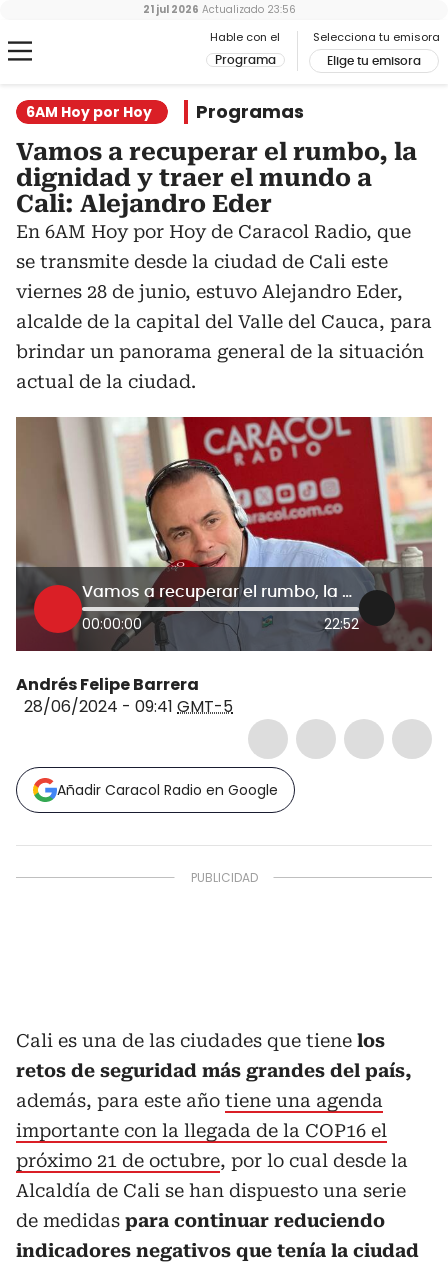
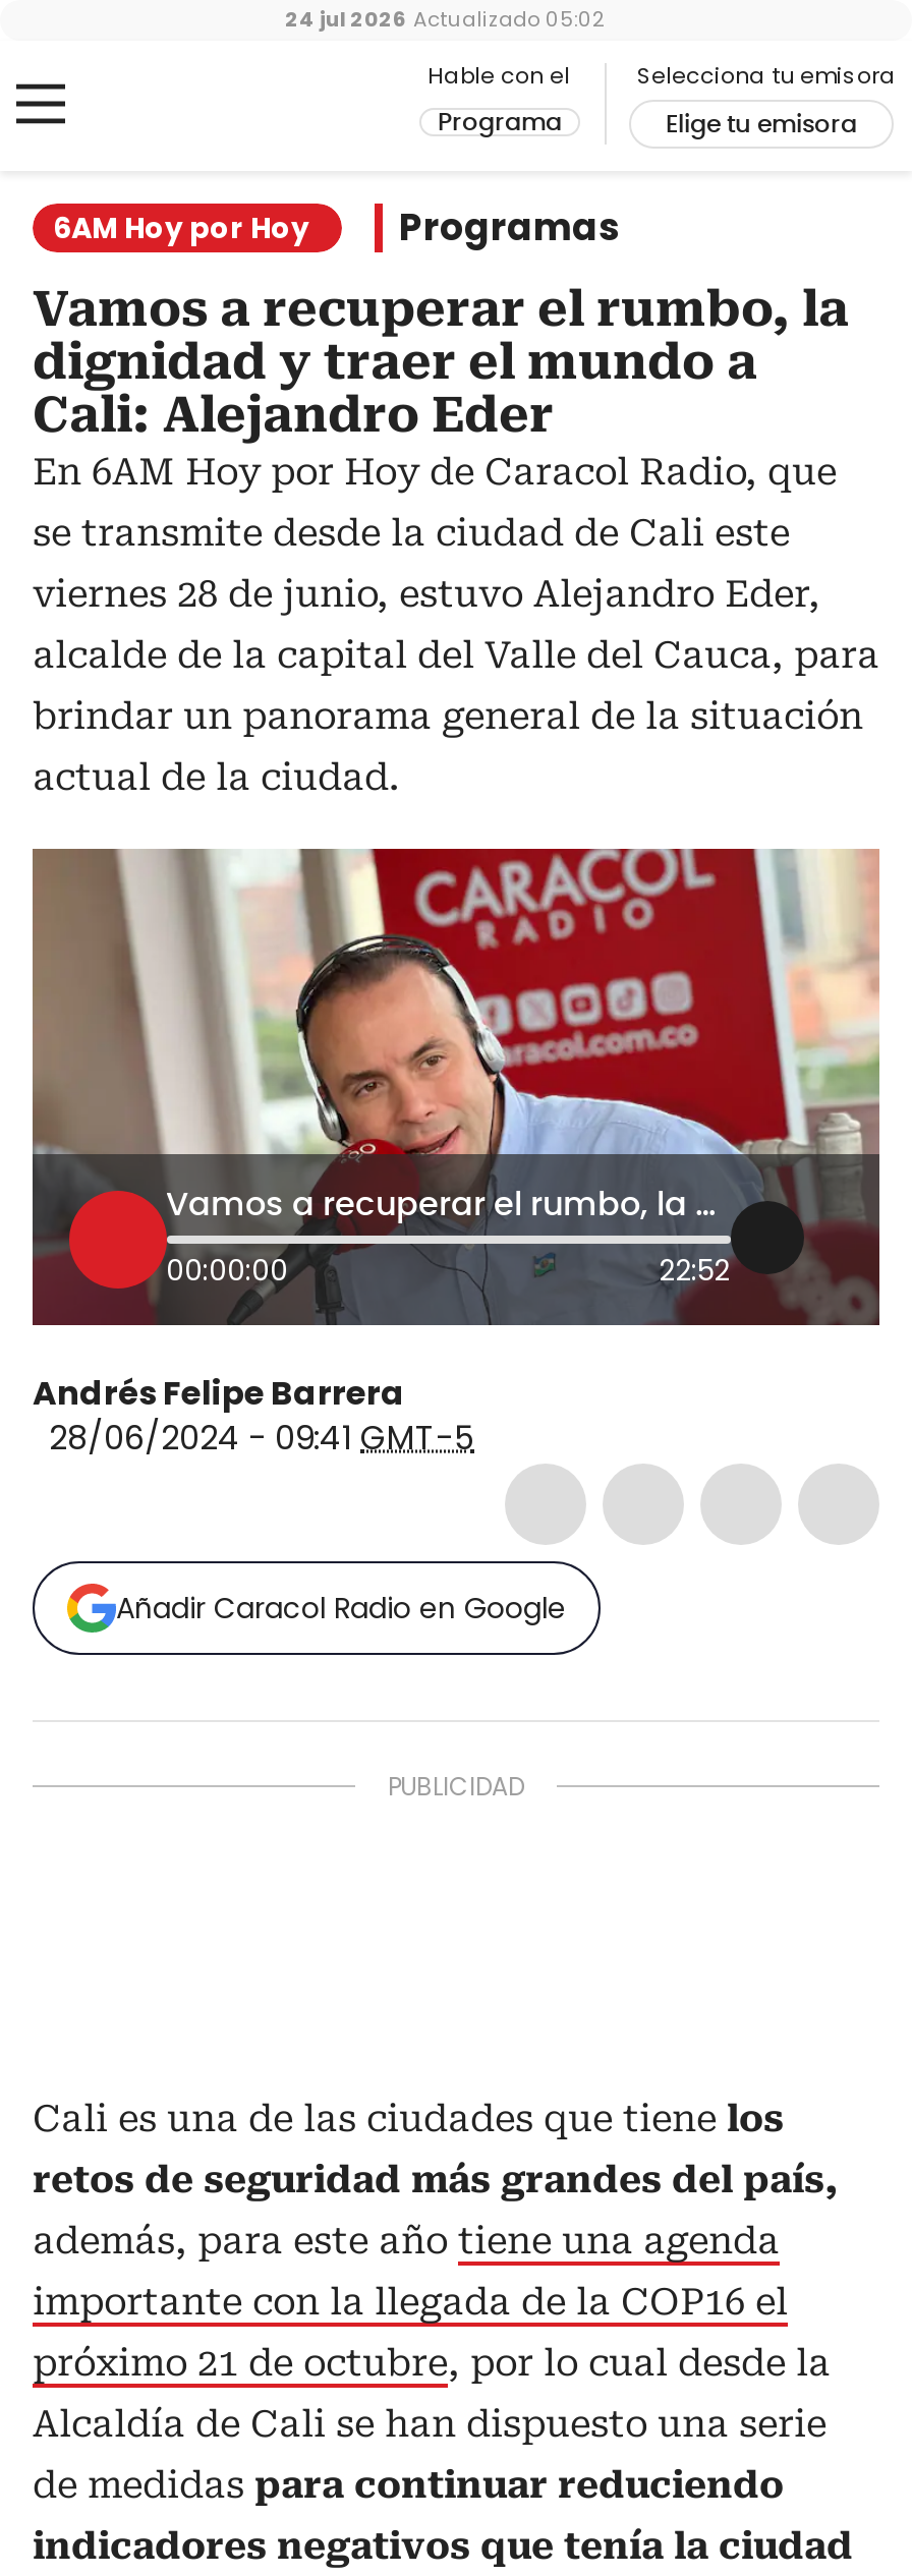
- 21 jul 2026 Actualizado 23:56
+ 24 jul 2026 Actualizado 05:02
